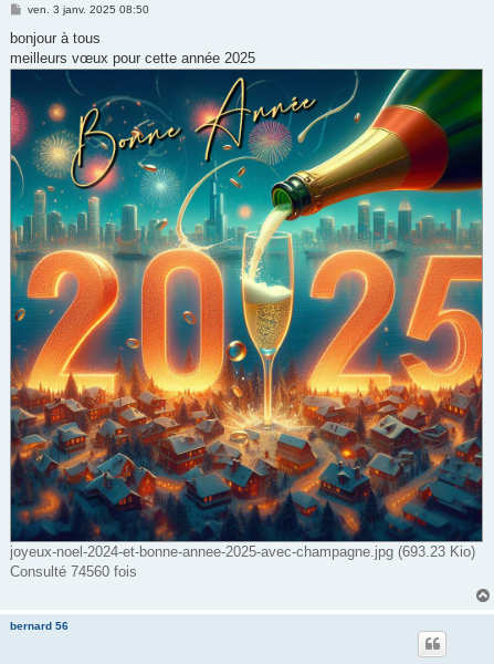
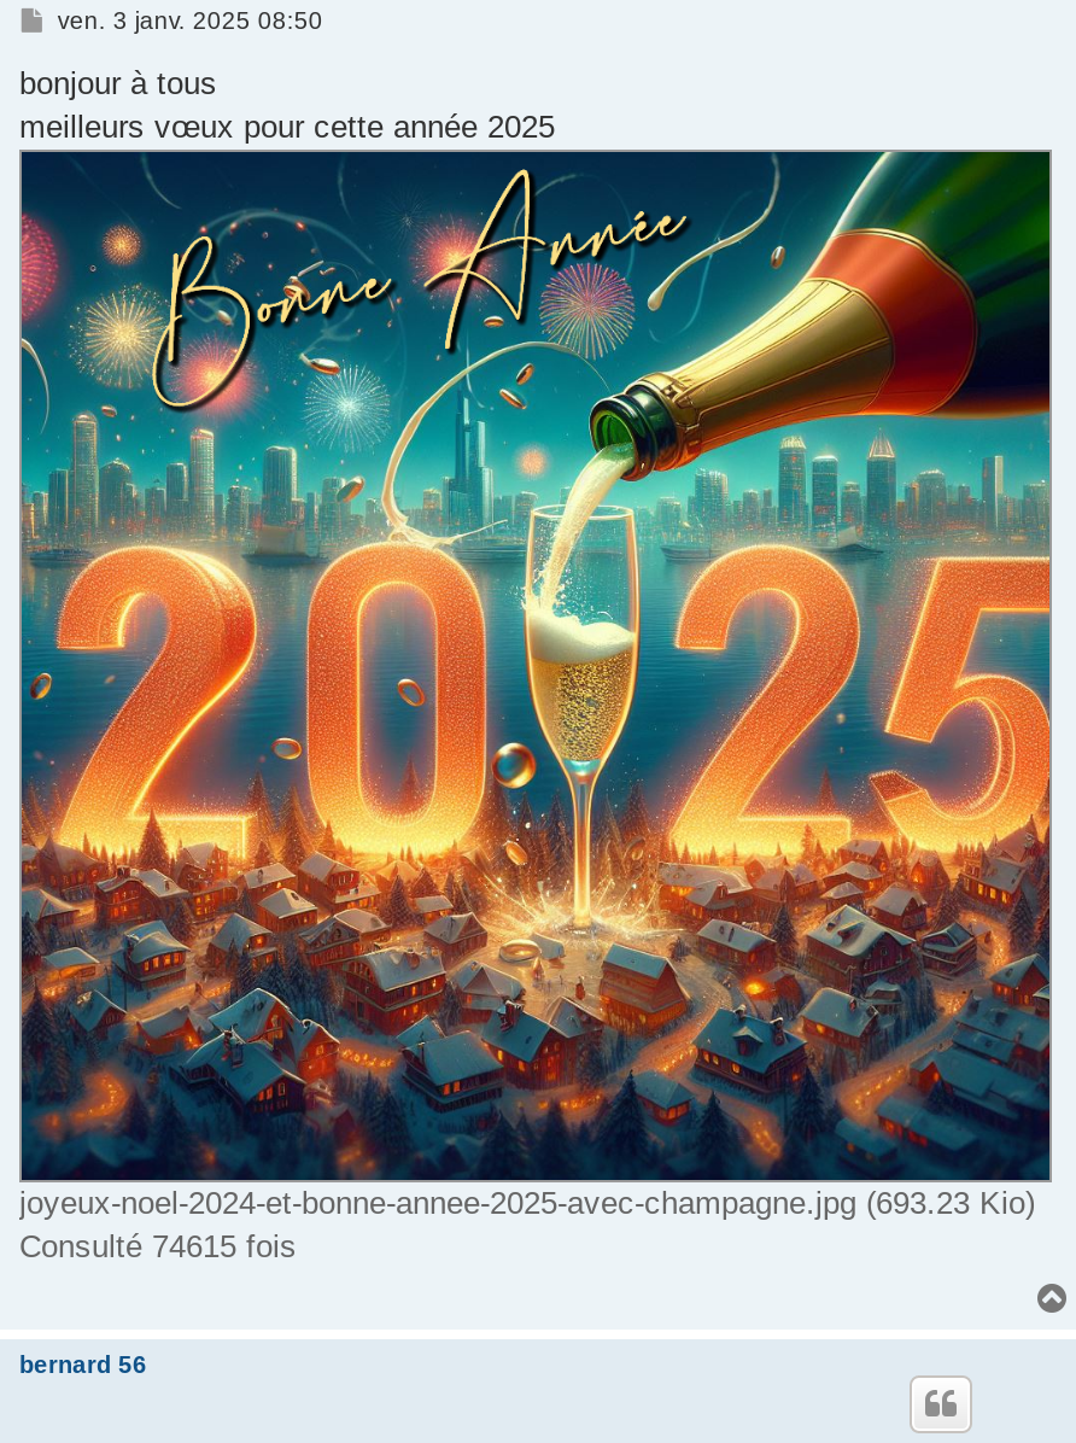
- Consulté 74560 fois
+ Consulté 74615 fois
